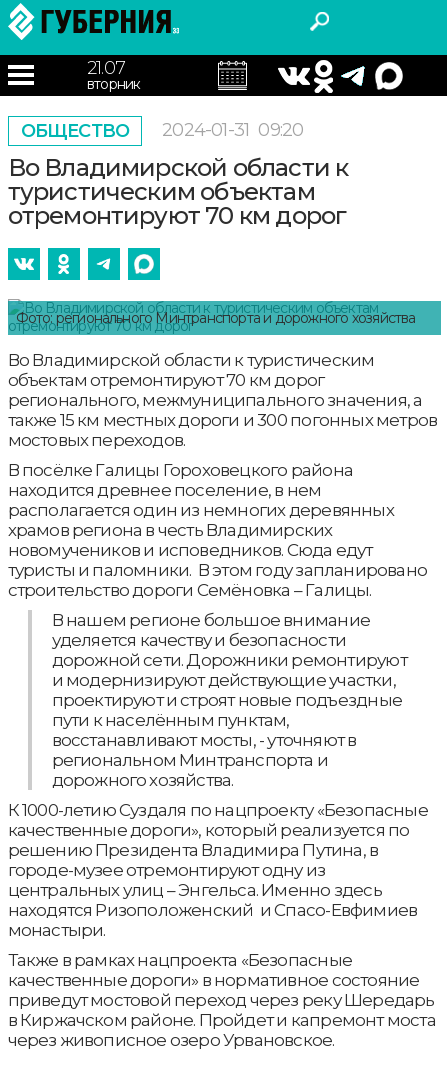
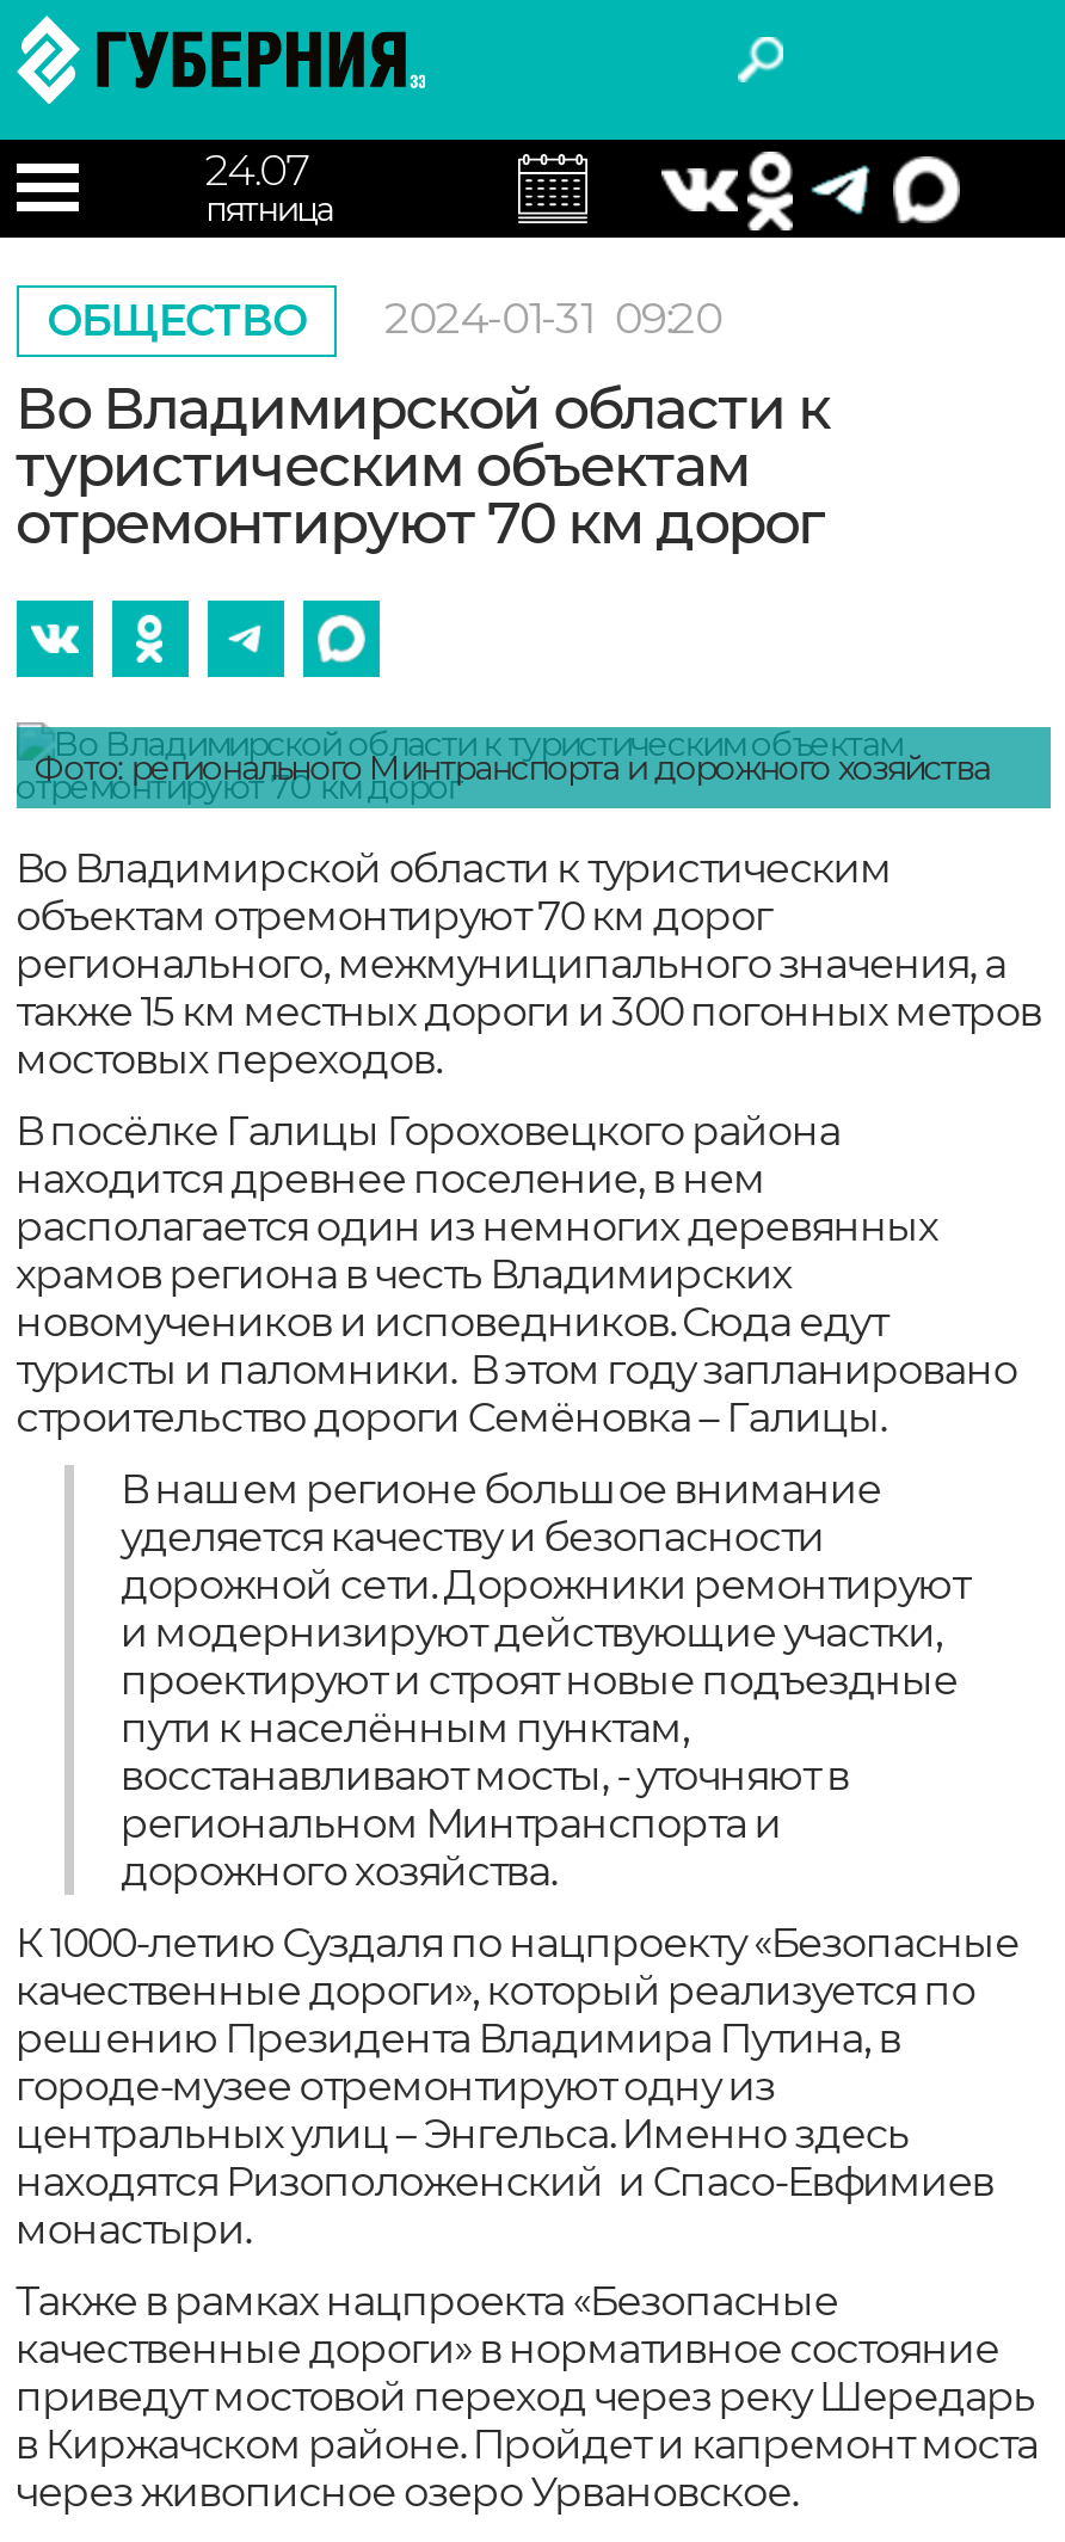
- 21.07
- вторник
+ 24.07
+ пятница
